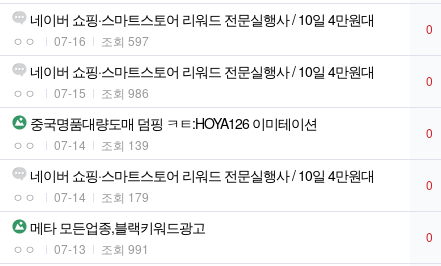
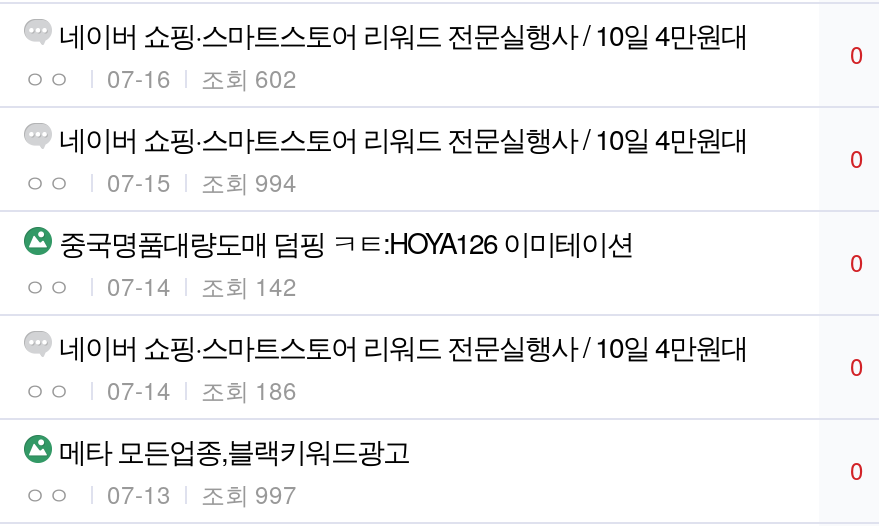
- 조회 597
+ 조회 602

- 조회 986
+ 조회 994

- 조회 139
+ 조회 142

- 조회 179
+ 조회 186

- 조회 991
+ 조회 997
